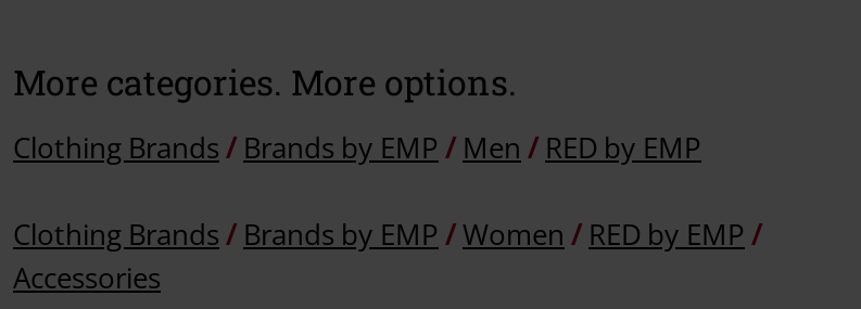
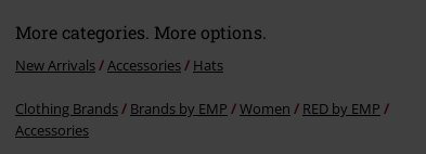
- Clothing Brands
- Brands by EMP
- Men
- RED by EMP
+ New Arrivals
+ Accessories
+ Hats
